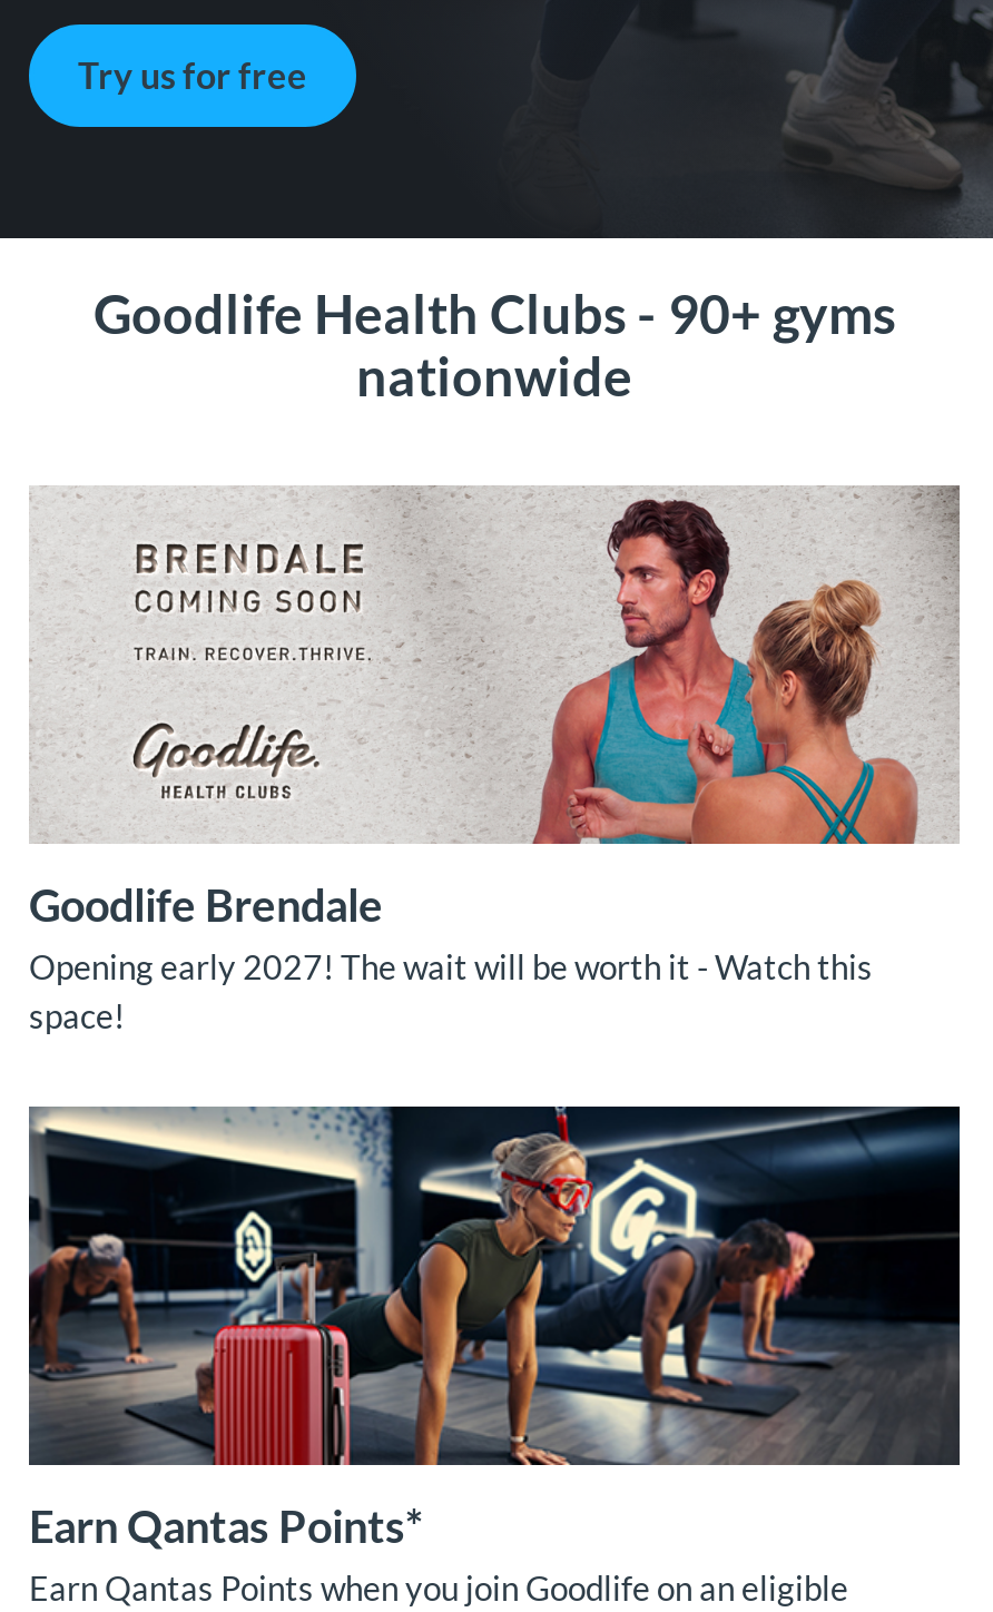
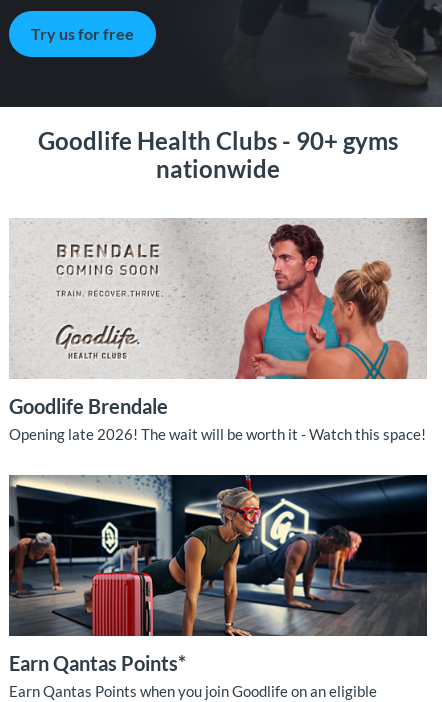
- Opening early 2027! The wait will be worth it - Watch this
- space!
+ Opening late 2026! The wait will be worth it - Watch this space!
